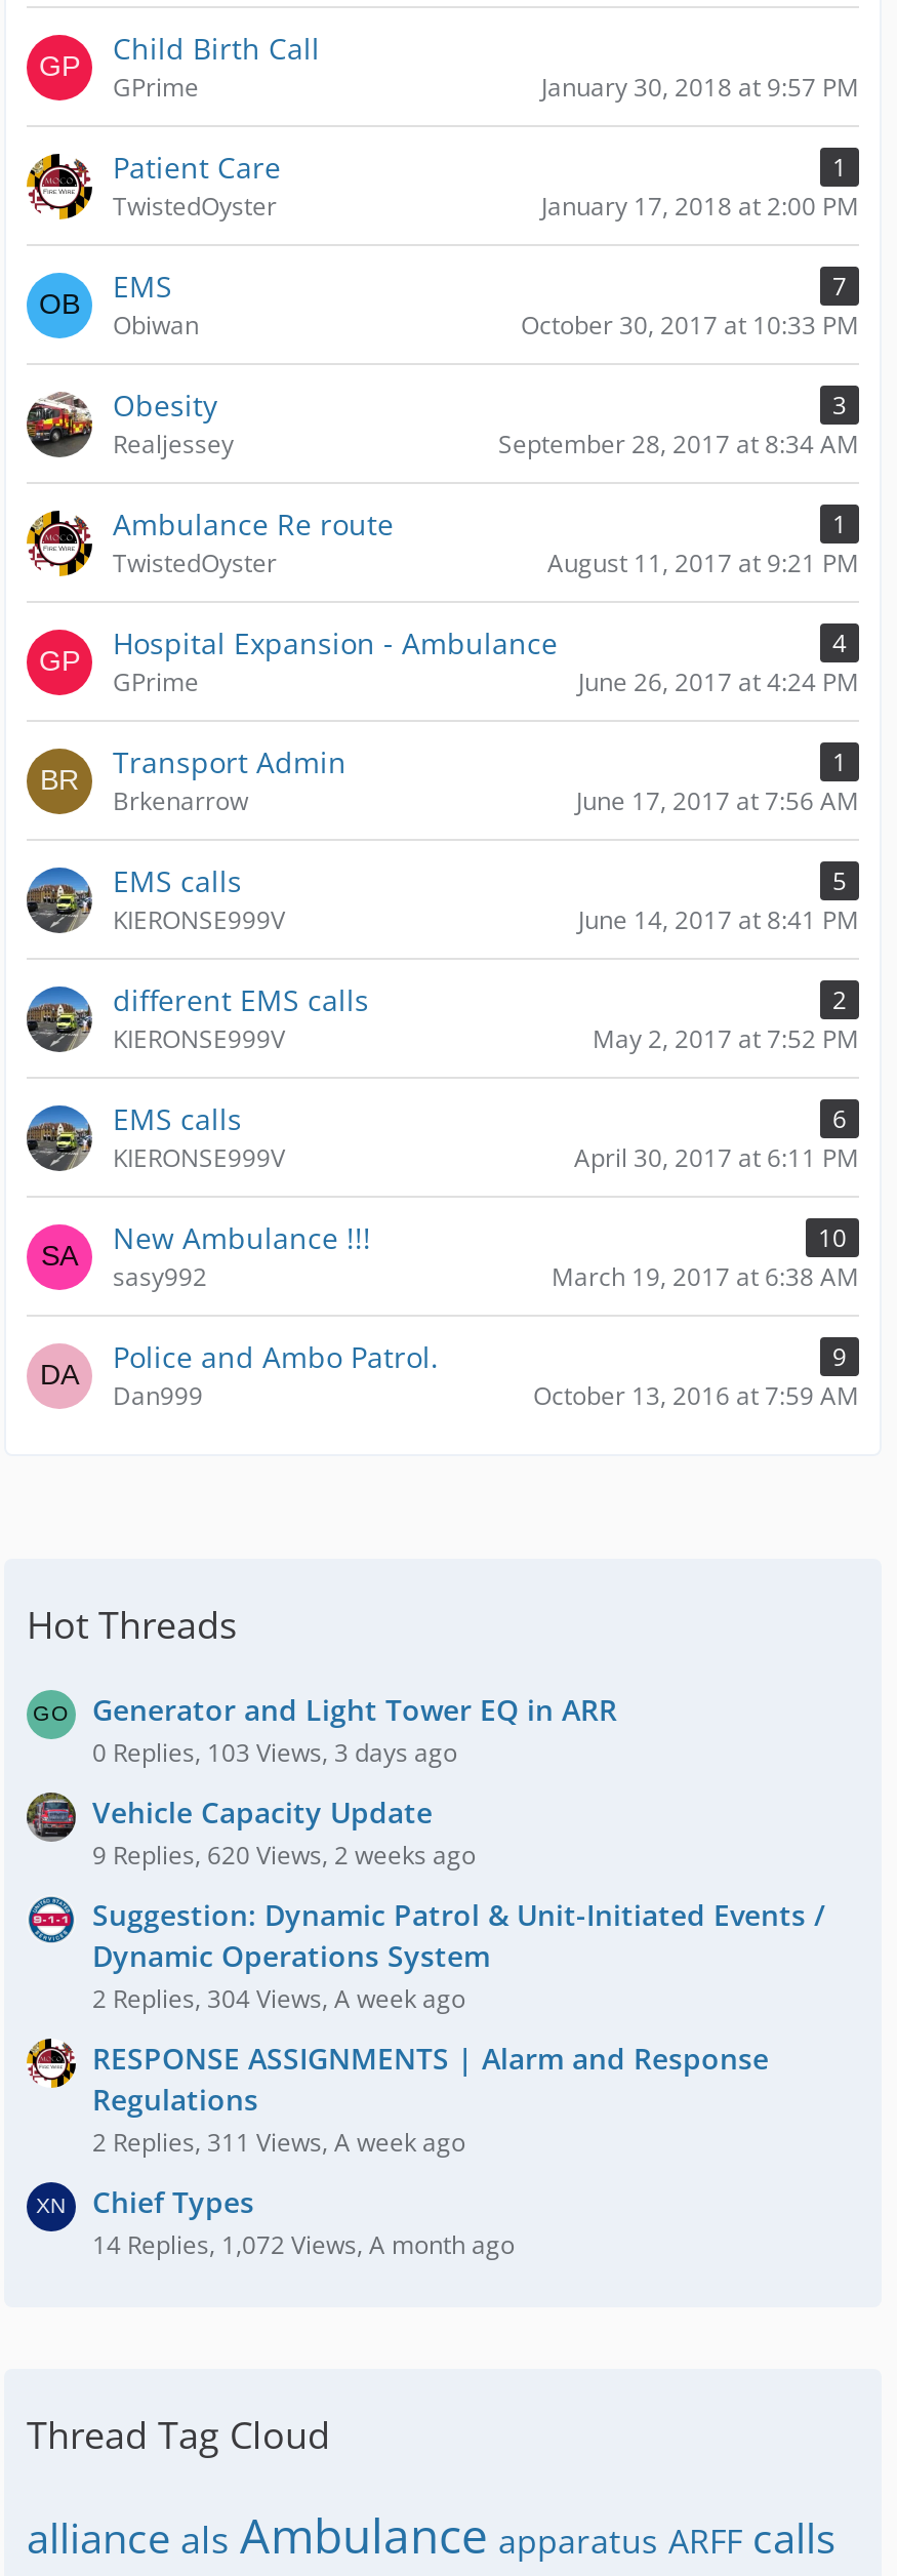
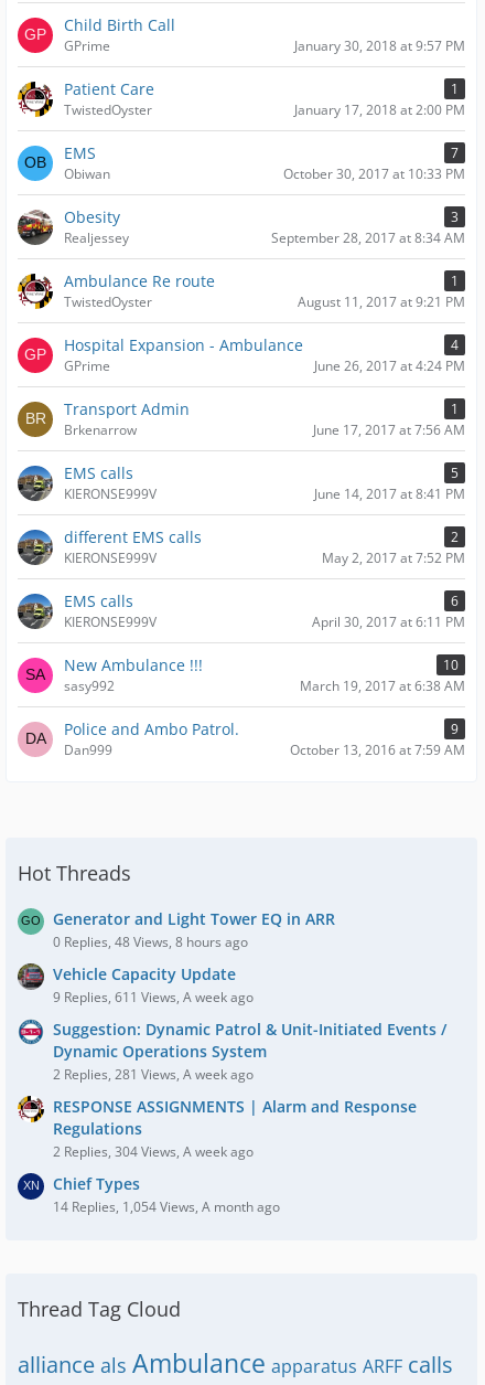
- 0 Replies, 103 Views, 3 days ago
+ 0 Replies, 48 Views, 8 hours ago

- 9 Replies, 620 Views, 2 weeks ago
+ 9 Replies, 611 Views, A week ago

moved down: 2 Replies, 304 Views, A week ago

+ 2 Replies, 281 Views, A week ago

- 2 Replies, 311 Views, A week ago

- 14 Replies, 1,072 Views, A month ago
+ 14 Replies, 1,054 Views, A month ago
